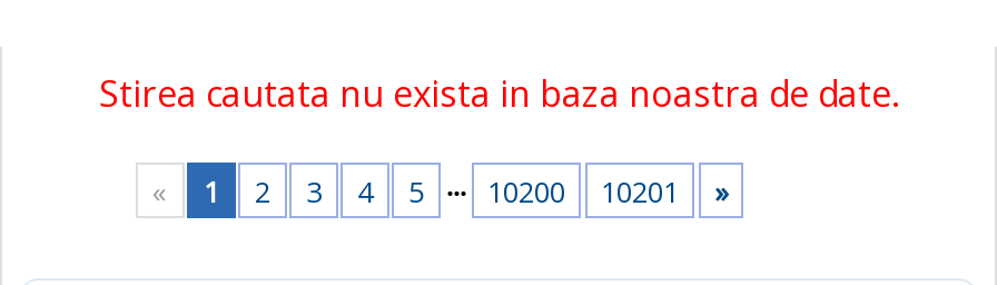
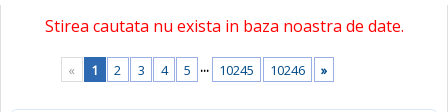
- 5 ... 10200
+ 5 ... 10245

- 10201
+ 10246
